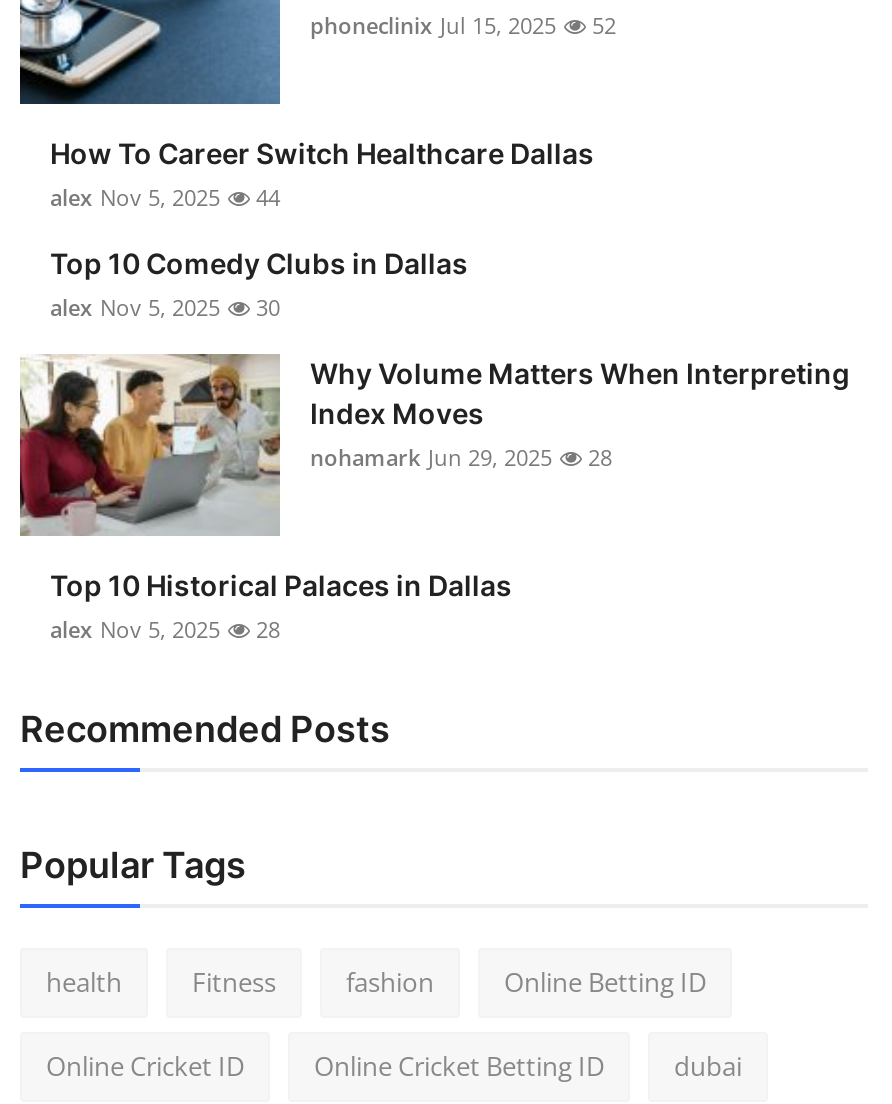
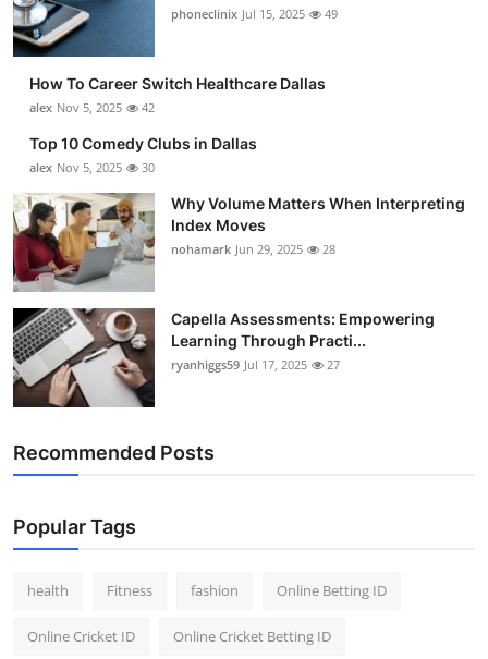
- phoneclinix Jul 15, 2025 52
+ phoneclinix Jul 15, 2025 49

- alex Nov 5, 2025 44
+ alex Nov 5, 2025 42

- Top 10 Historical Palaces in Dallas
- alex Nov 5, 2025
- 28
+ Capella Assessments: Empowering
+ Learning Through Practi...
+ ryanhiggs59 Jul 17, 2025
+ 27

- dubai
